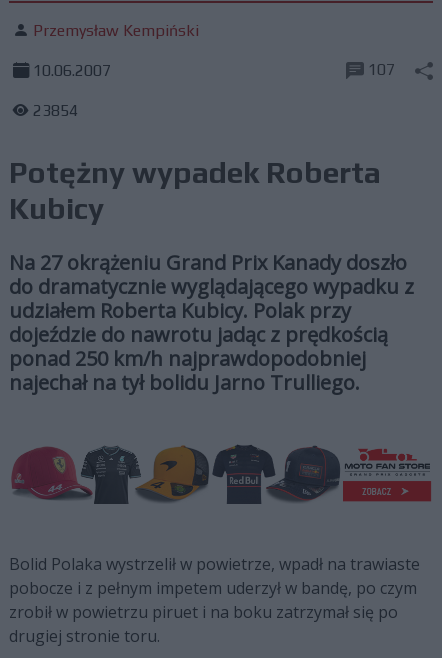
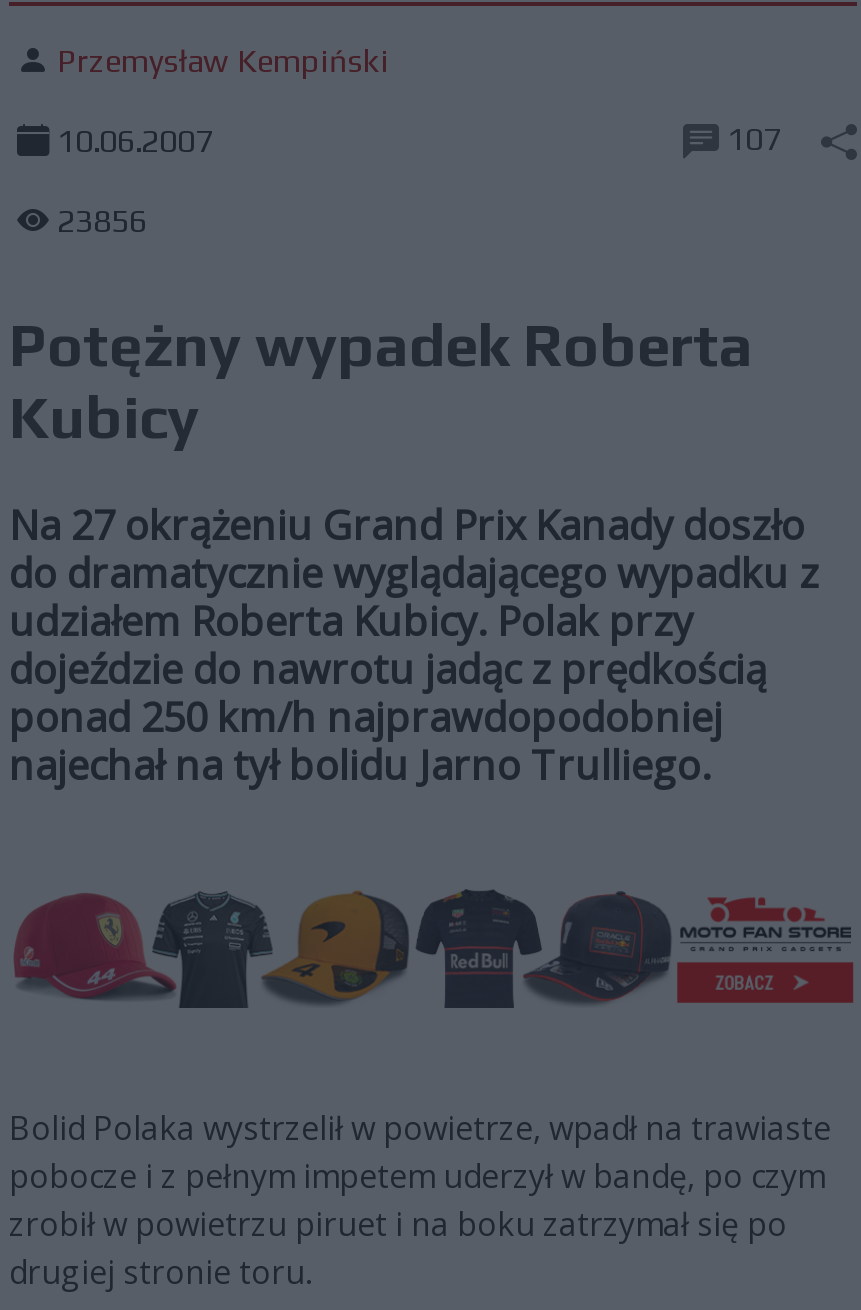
- 23854
+ 23856
